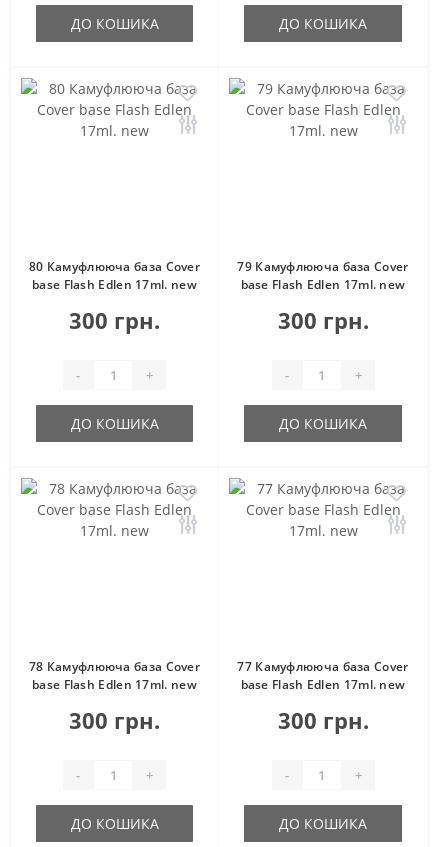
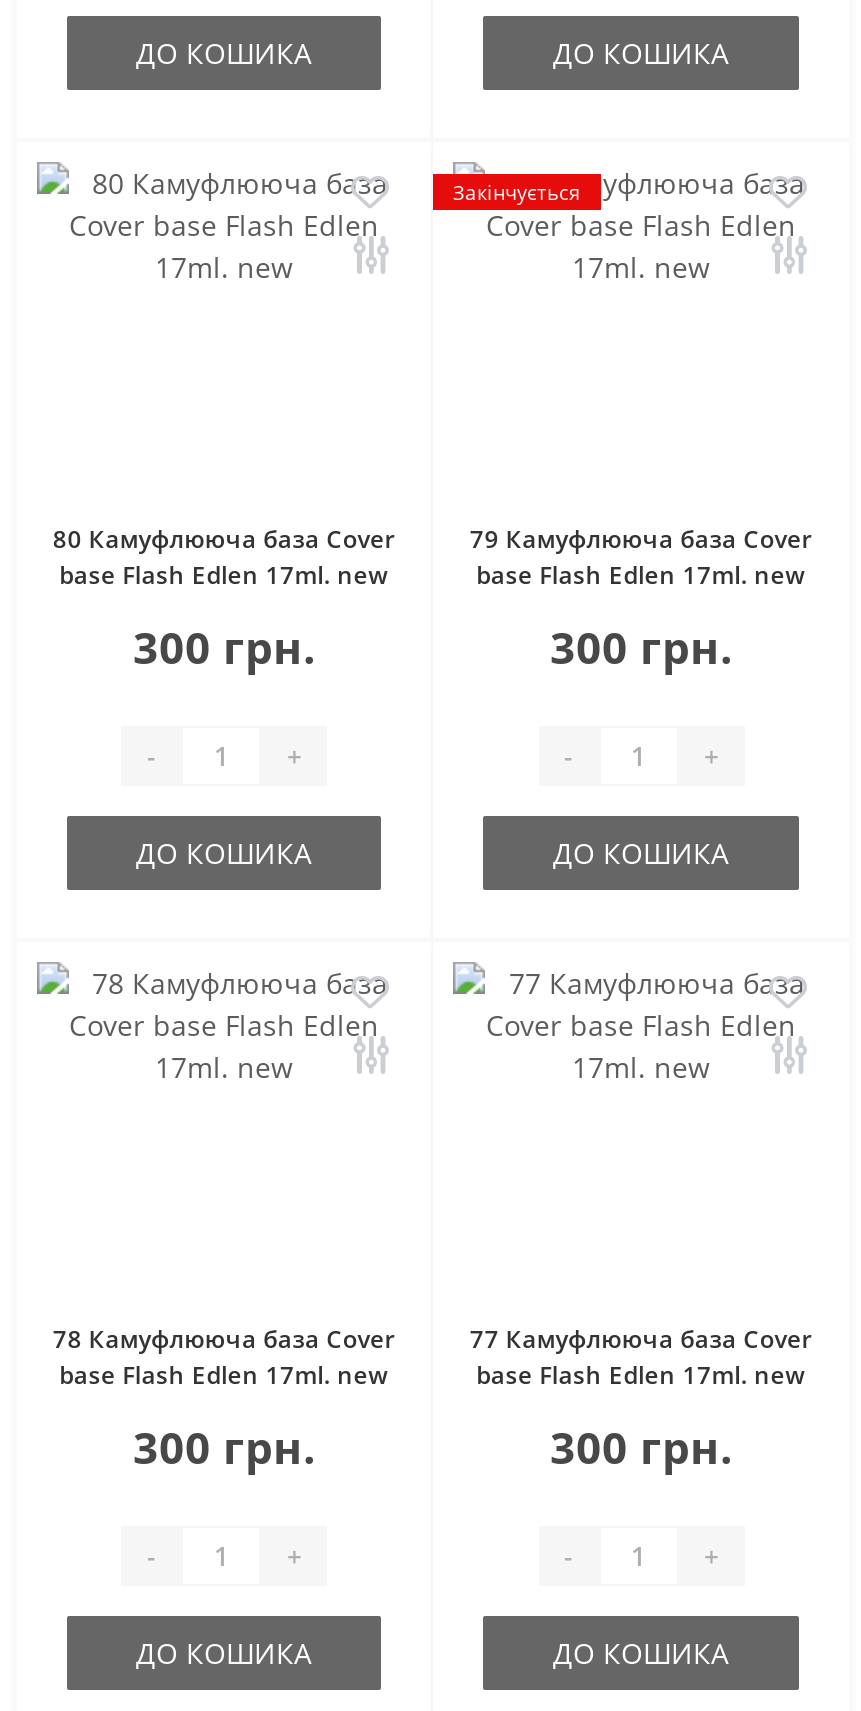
+ Закінчується
